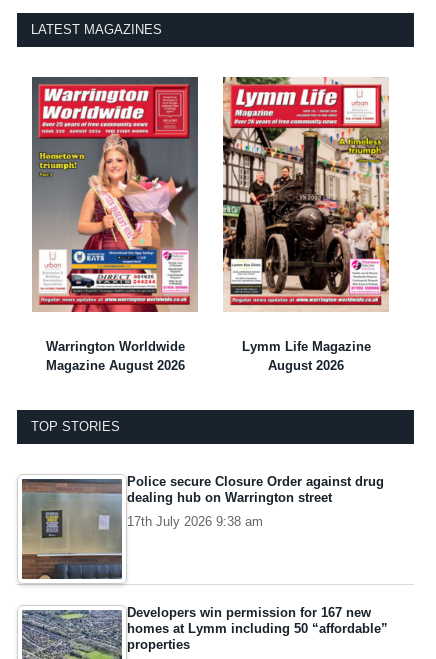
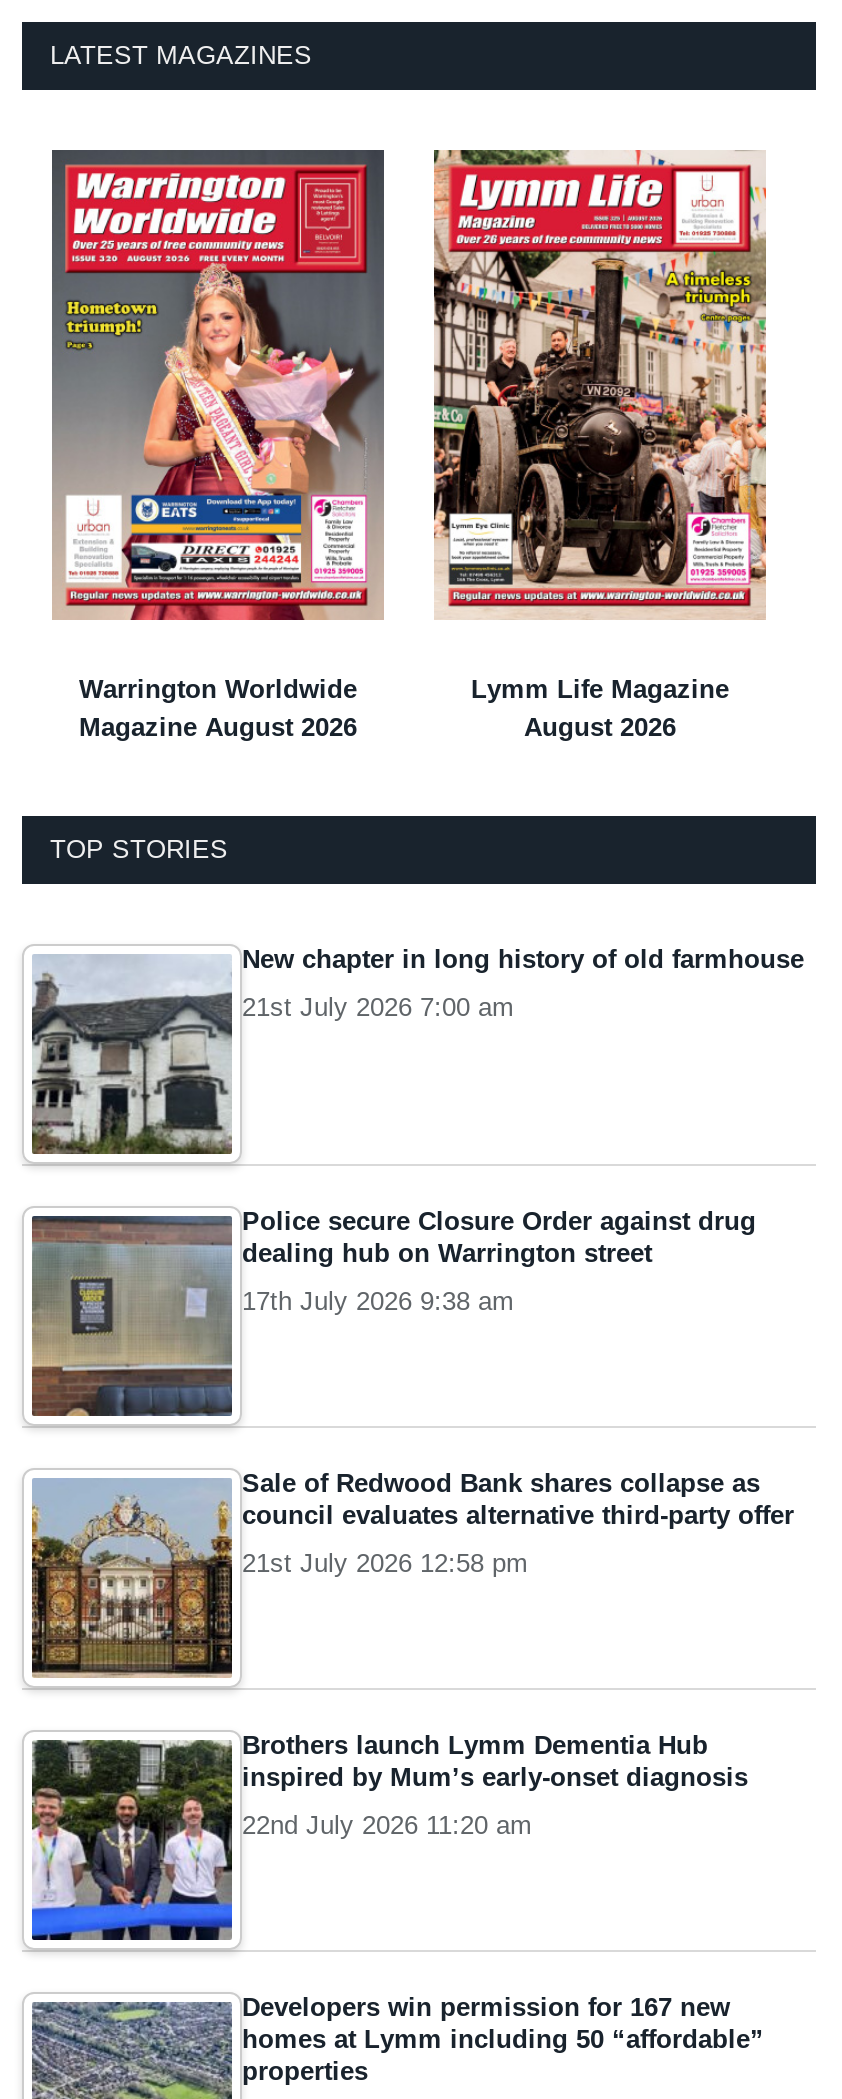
+ [image]
+ New chapter in long history of old farmhouse
+ 21st July 2026 7:00 am

+ [image]
+ Sale of Redwood Bank shares collapse as
+ council evaluates alternative third-party offer
+ 21st July 2026 12:58 pm

+ [image]
+ Brothers launch Lymm Dementia Hub
+ inspired by Mum’s early-onset diagnosis
+ 22nd July 2026 11:20 am
